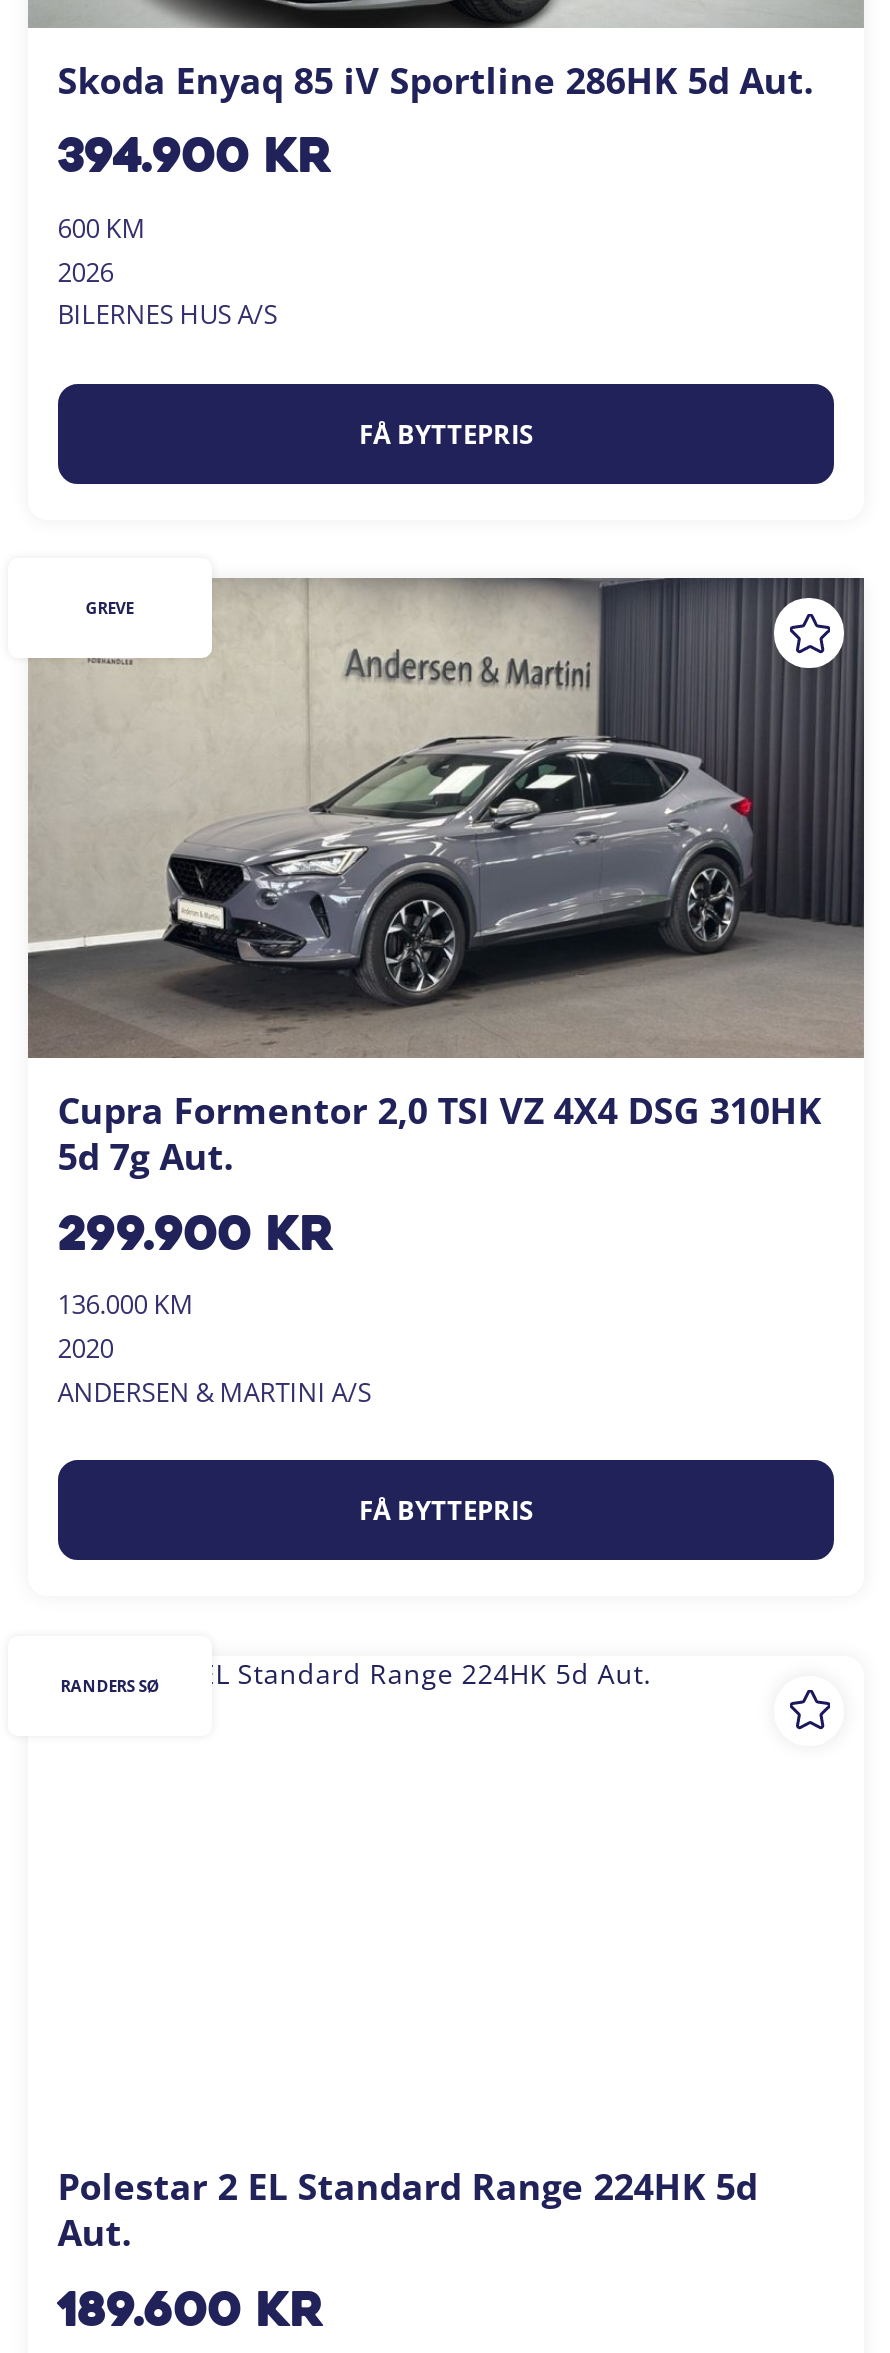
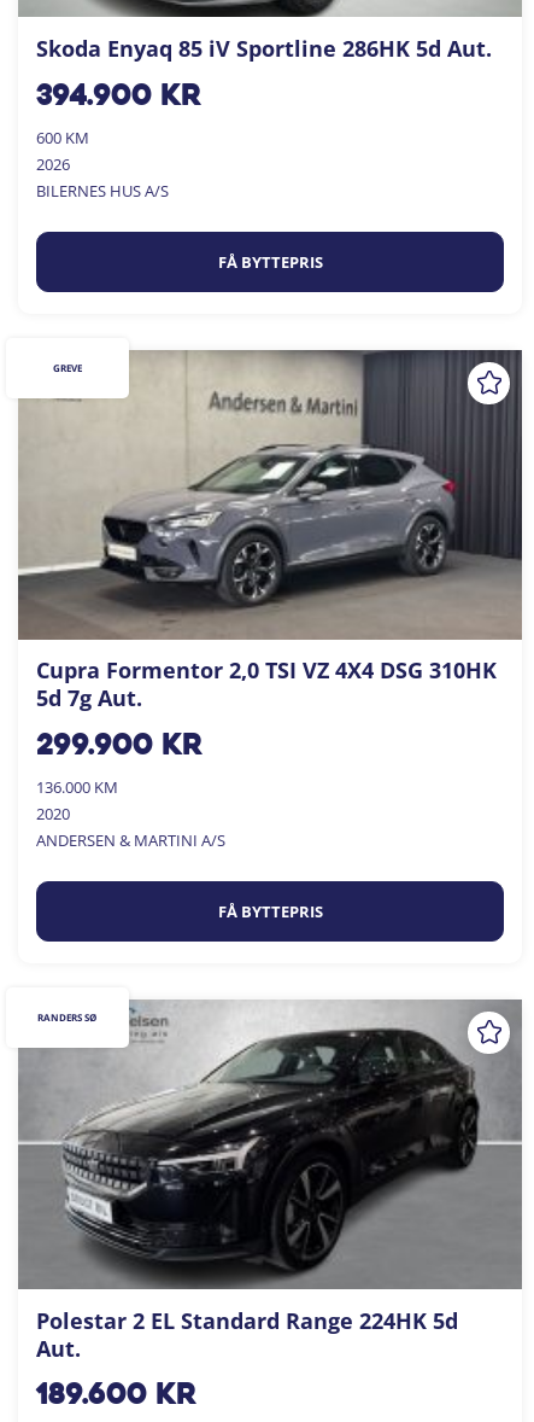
+ [image]
